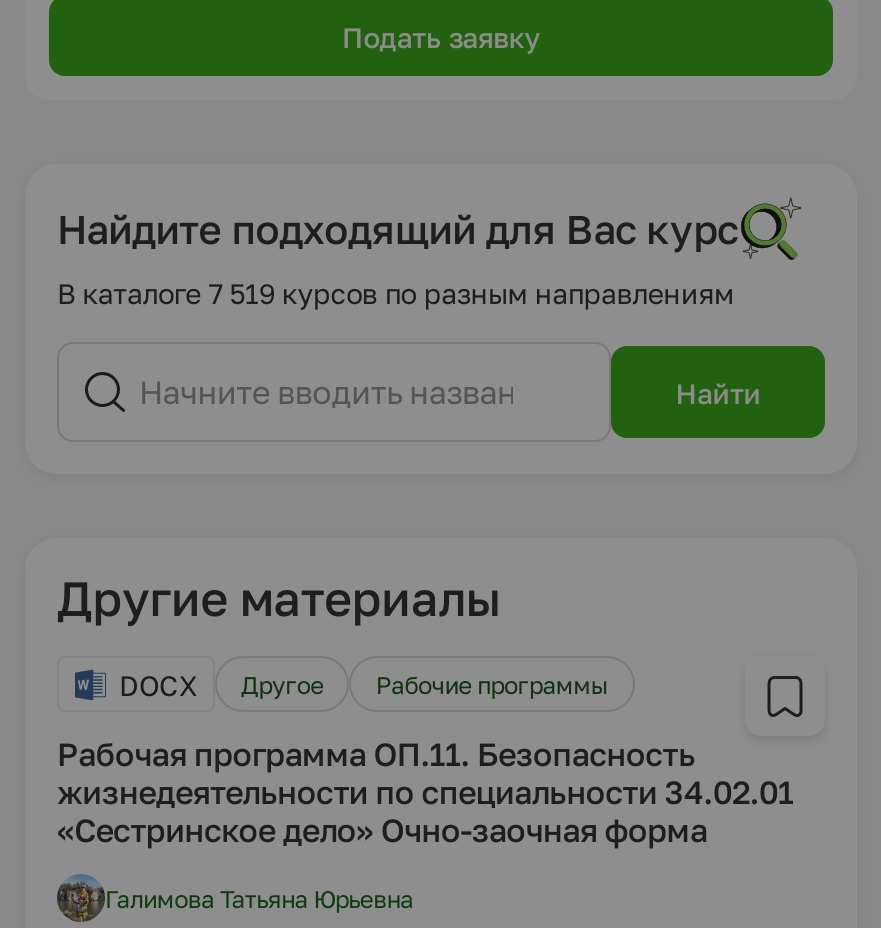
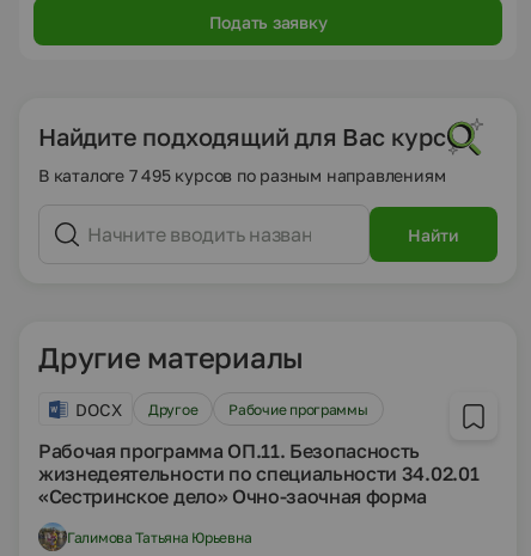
- В каталоге 7 519 курсов по разным направлениям
+ В каталоге 7 495 курсов по разным направлениям
